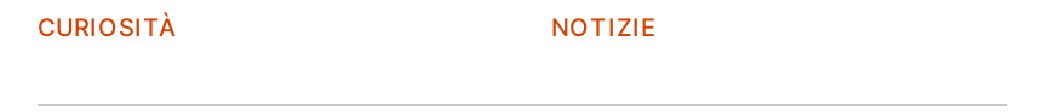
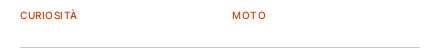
- NOTIZIE
+ MOTO
